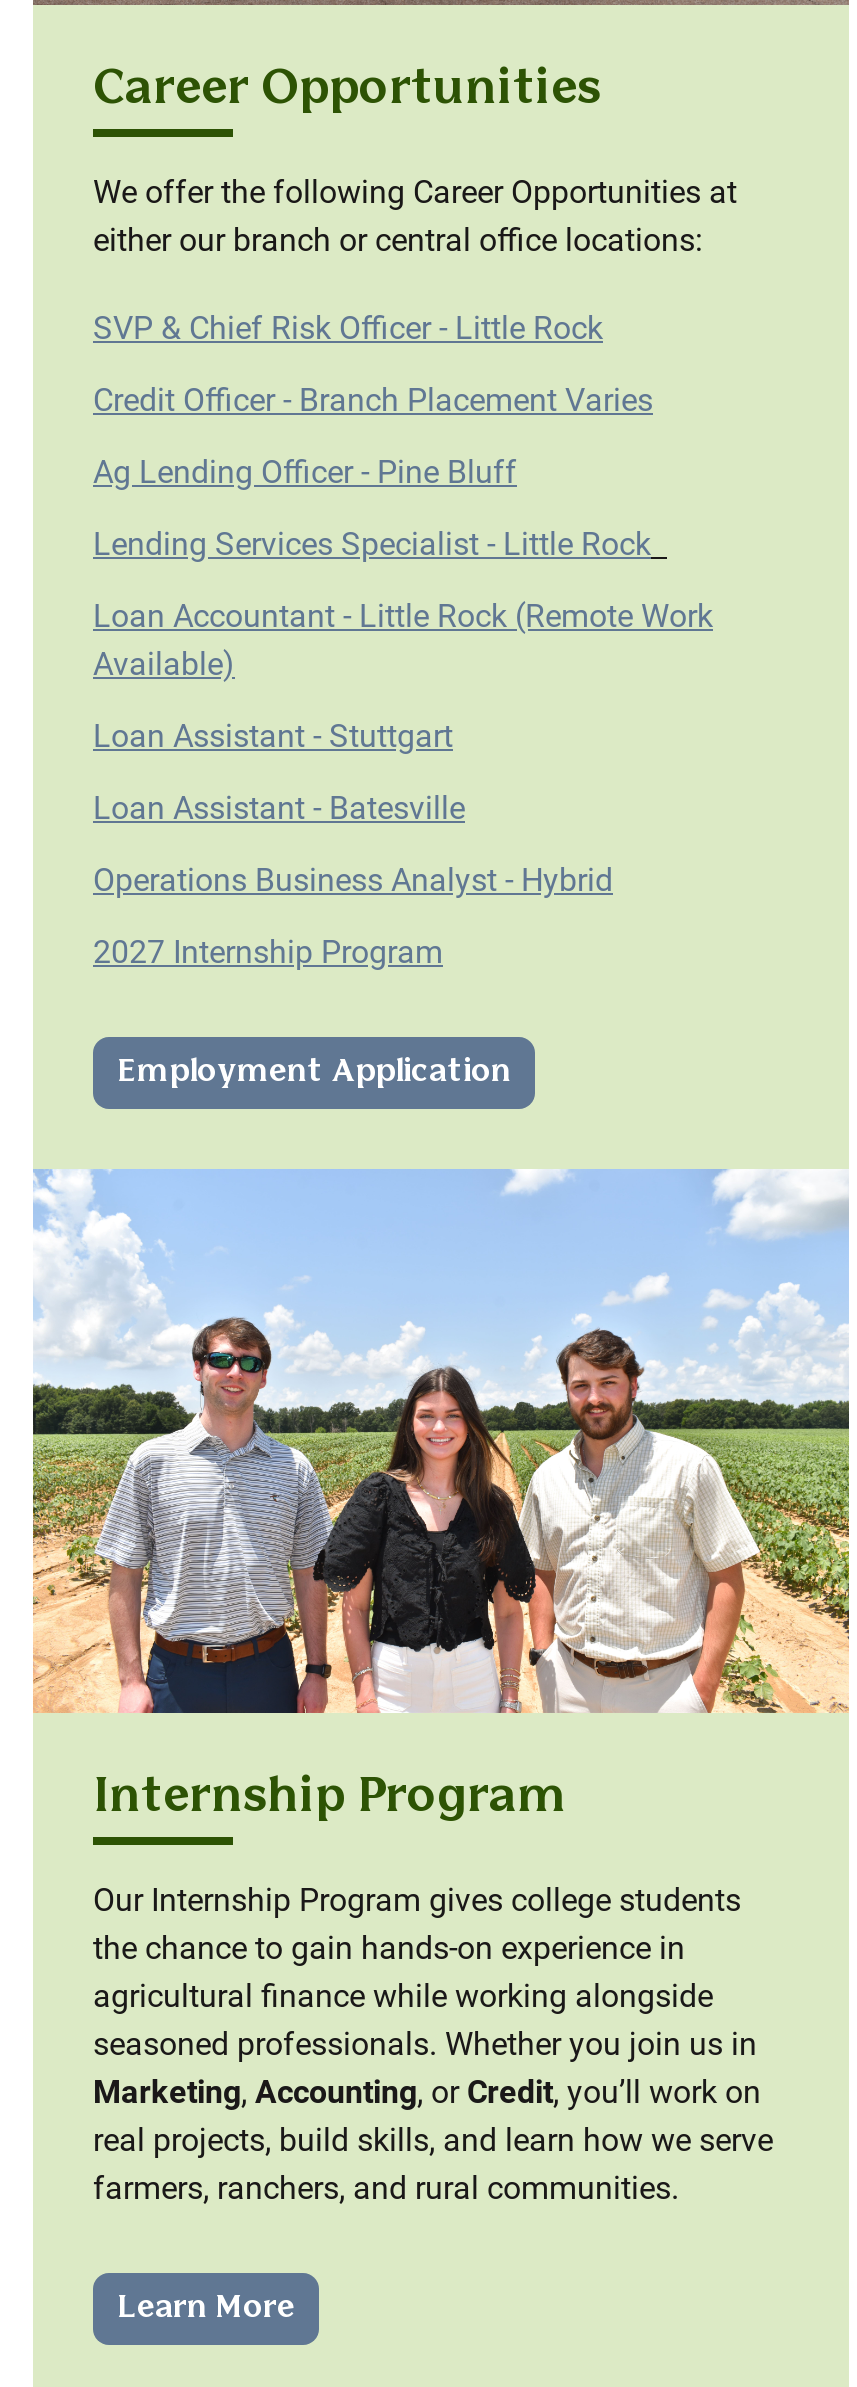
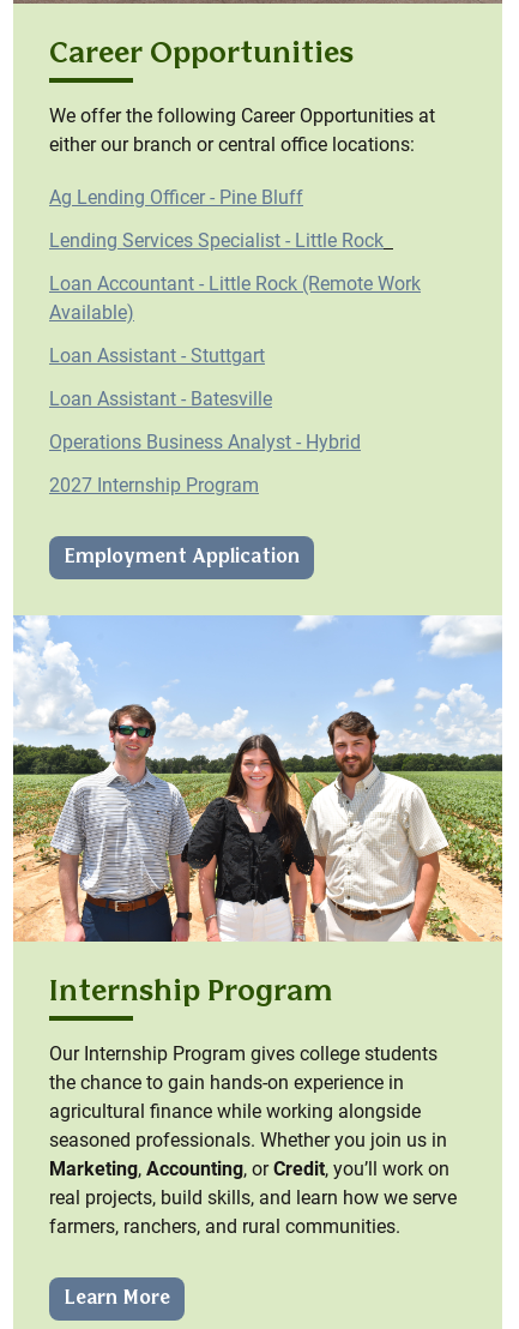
- SVP & Chief Risk Officer - Little Rock
- Credit Officer - Branch Placement Varies
